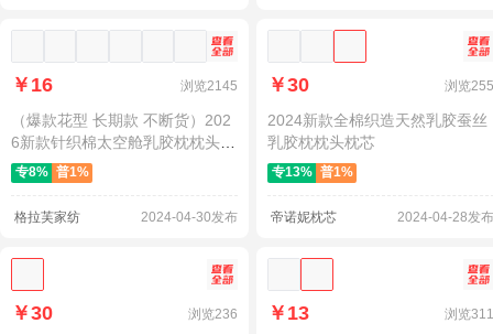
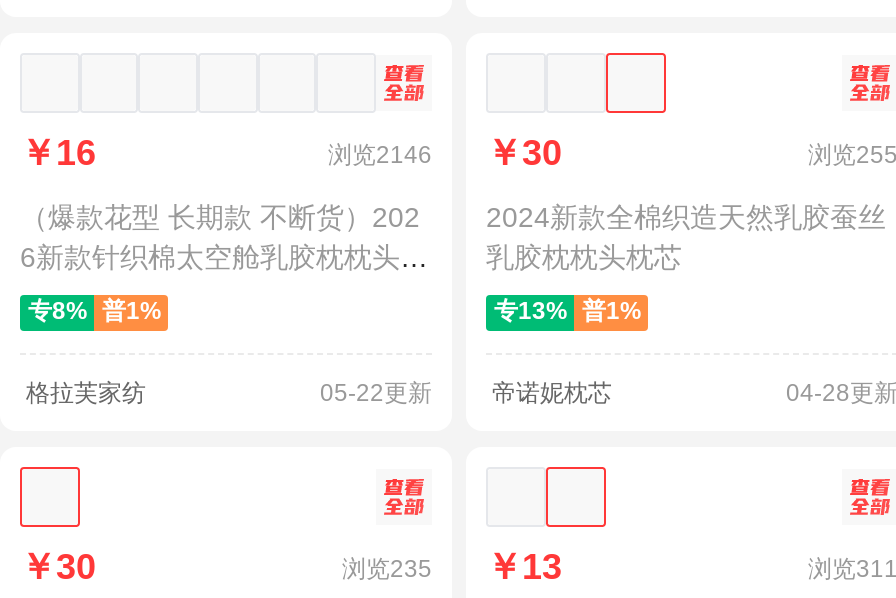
- 浏览2145 ￥30
+ 浏览2146 ￥30

- 2024-04-30发布
+ 05-22更新

- 2024-04-28发布
+ 04-28更新

- 浏览236 ￥13
+ 浏览235 ￥13
